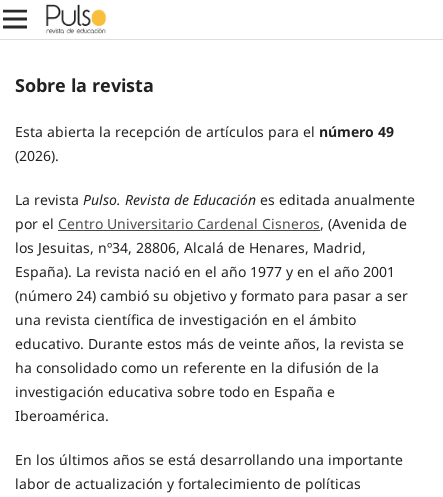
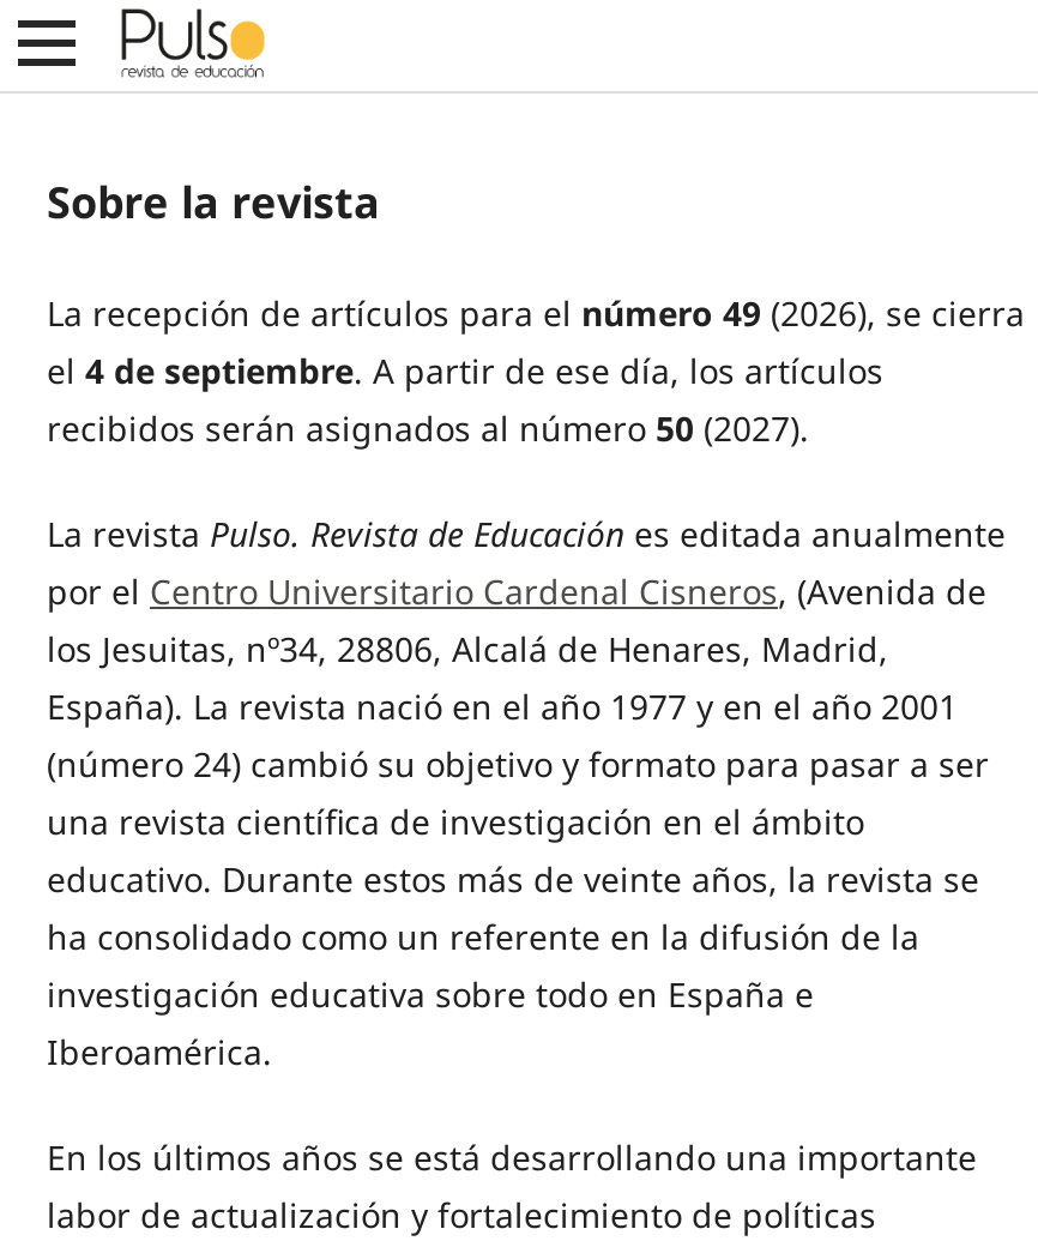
- Esta abierta la recepción de artículos para el número 49
- (2026).
+ La recepción de artículos para el número 49 (2026), se cierra
+ el 4 de septiembre. A partir de ese día, los artículos
+ recibidos serán asignados al número 50 (2027).
